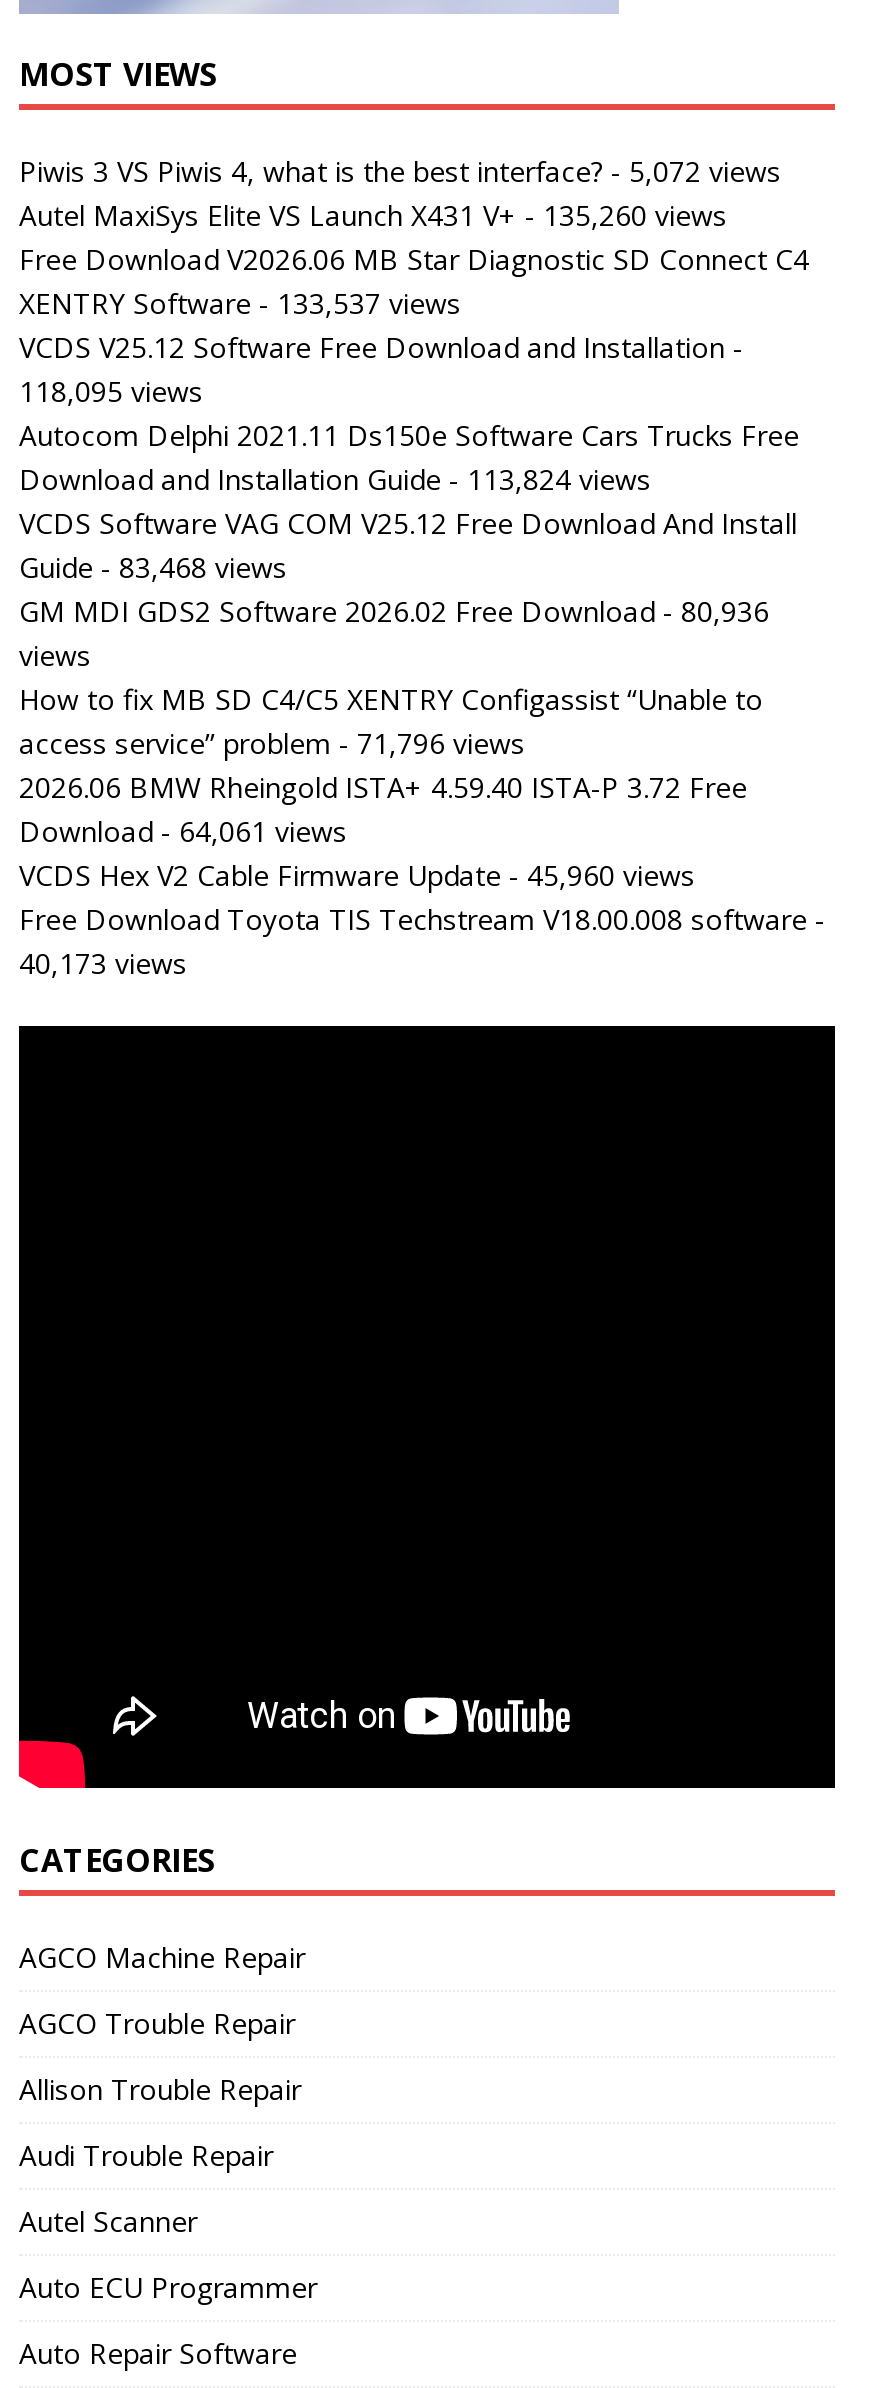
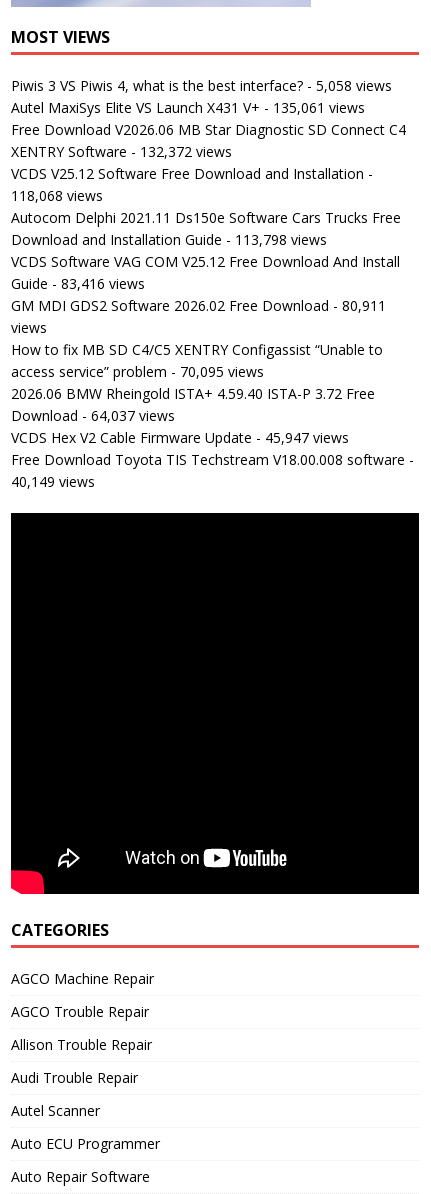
- Piwis 3 VS Piwis 4, what is the best interface? - 5,072 views
+ Piwis 3 VS Piwis 4, what is the best interface? - 5,058 views

- Autel MaxiSys Elite VS Launch X431 V+ - 135,260 views
+ Autel MaxiSys Elite VS Launch X431 V+ - 135,061 views

- XENTRY Software - 133,537 views
+ XENTRY Software - 132,372 views

- 118,095 views
+ 118,068 views

- Download and Installation Guide - 113,824 views
+ Download and Installation Guide - 113,798 views

- Guide - 83,468 views
+ Guide - 83,416 views

- GM MDI GDS2 Software 2026.02 Free Download - 80,936
+ GM MDI GDS2 Software 2026.02 Free Download - 80,911

- access service” problem - 71,796 views
+ access service” problem - 70,095 views

- Download - 64,061 views
+ Download - 64,037 views

- VCDS Hex V2 Cable Firmware Update - 45,960 views
+ VCDS Hex V2 Cable Firmware Update - 45,947 views

- 40,173 views
+ 40,149 views
